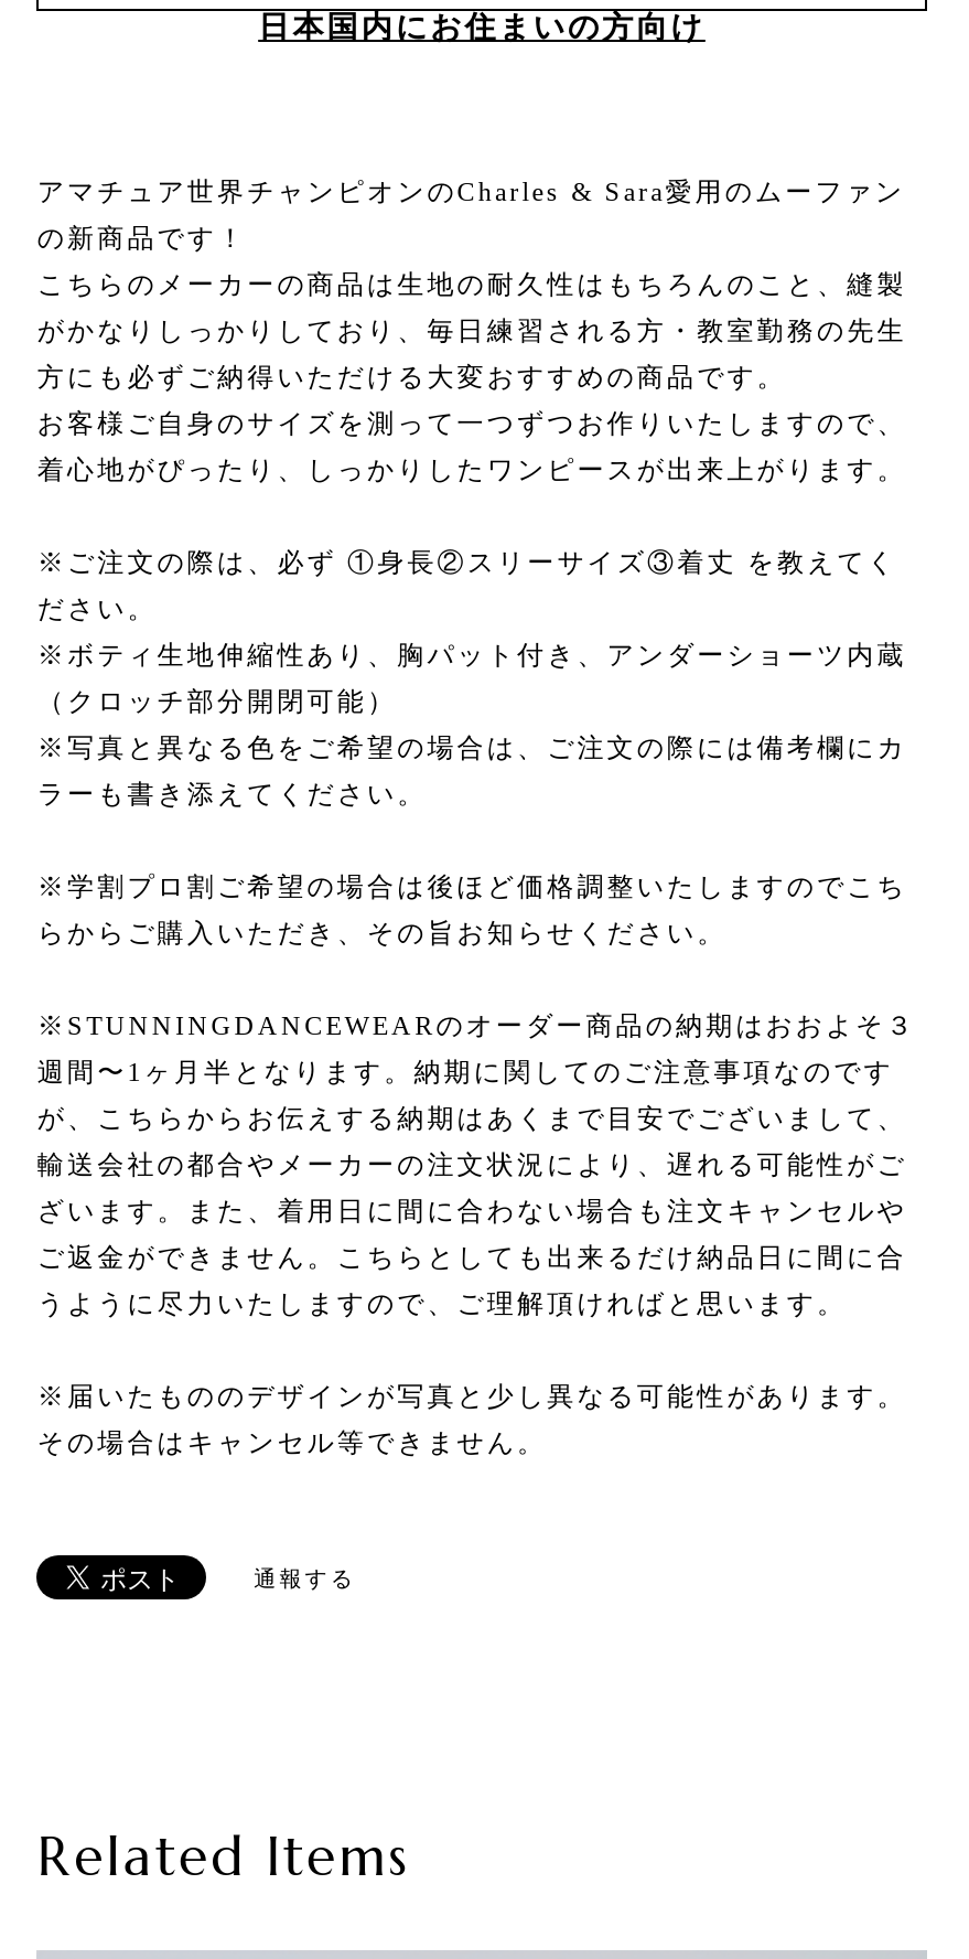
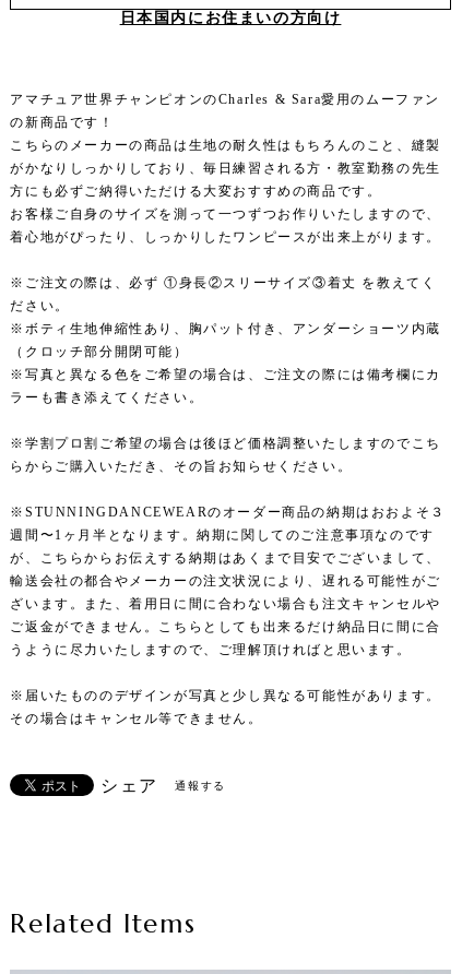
+ シェア
